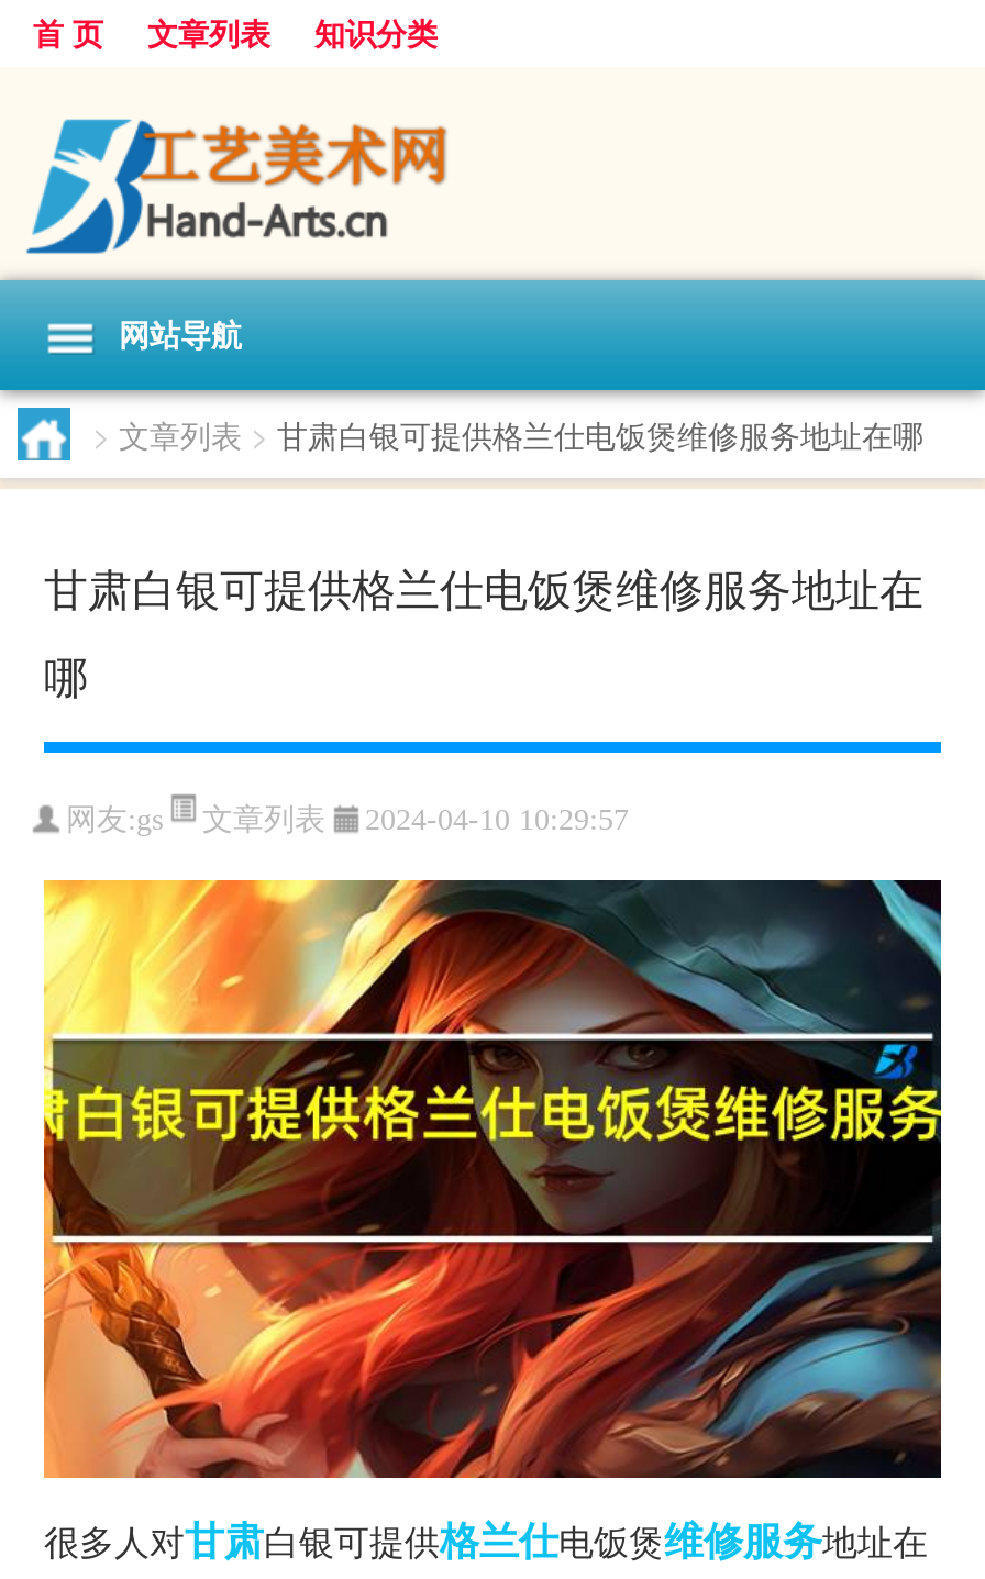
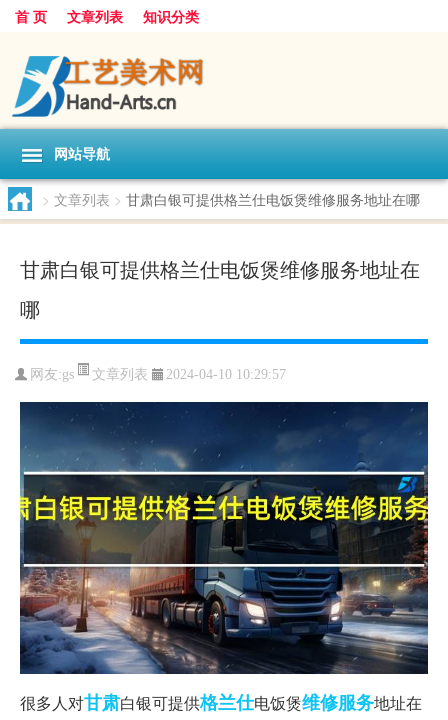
- [image]
+ [image]
